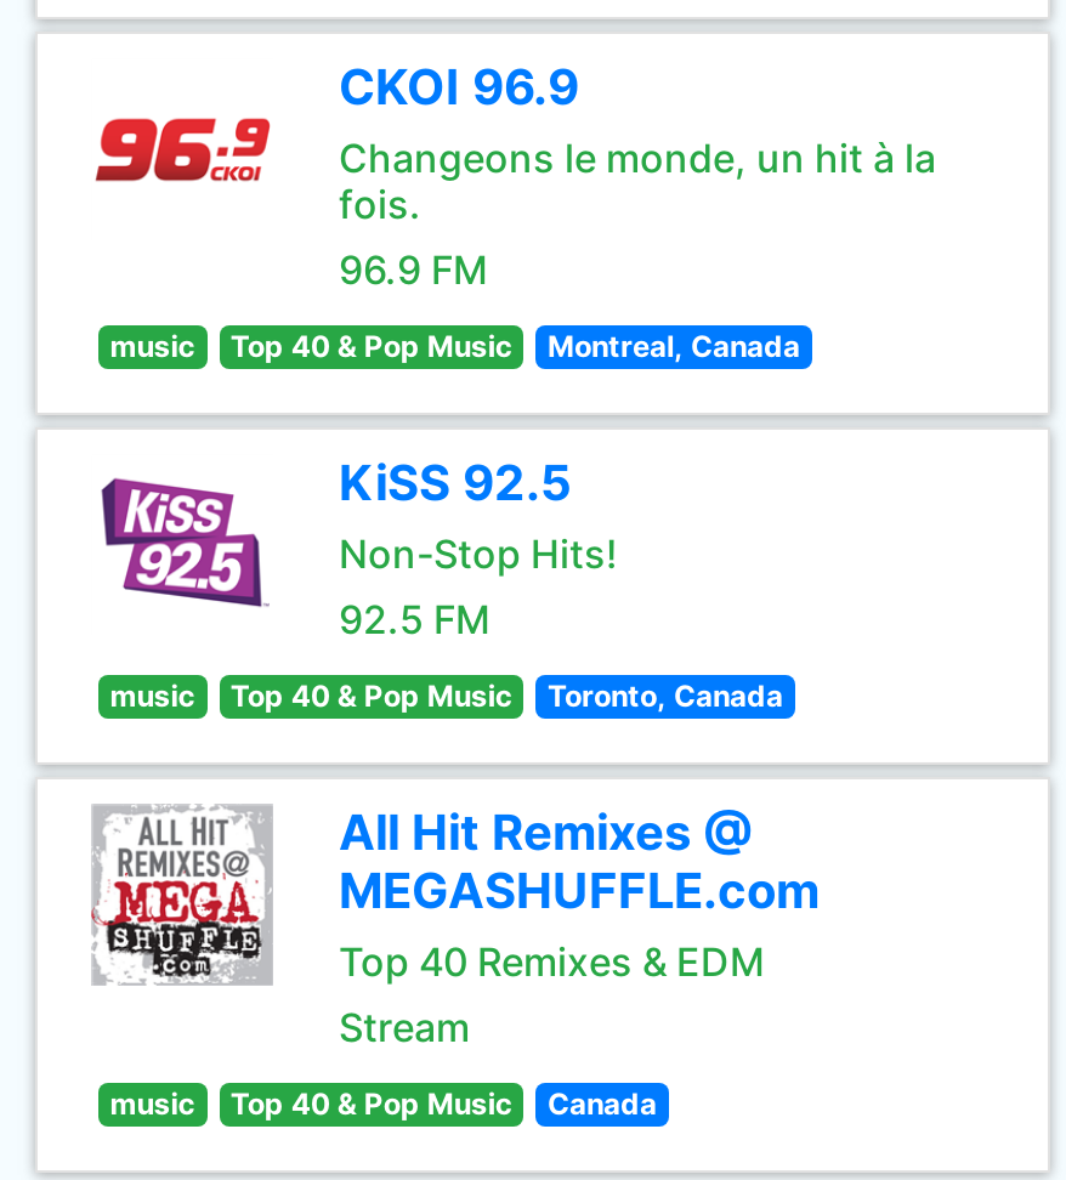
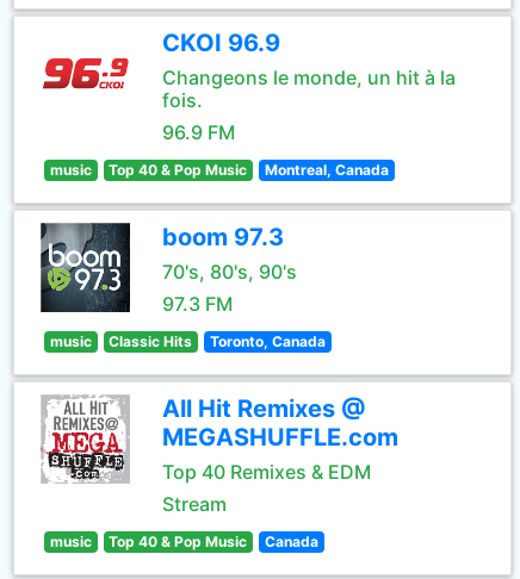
- [image]
- Top 40 & Pop Music
+ [image]
+ Classic Hits

- KiSS 92.5
- Non-Stop Hits!
- 92.5 FM
+ boom 97.3
+ 70's, 80's, 90's
+ 97.3 FM
